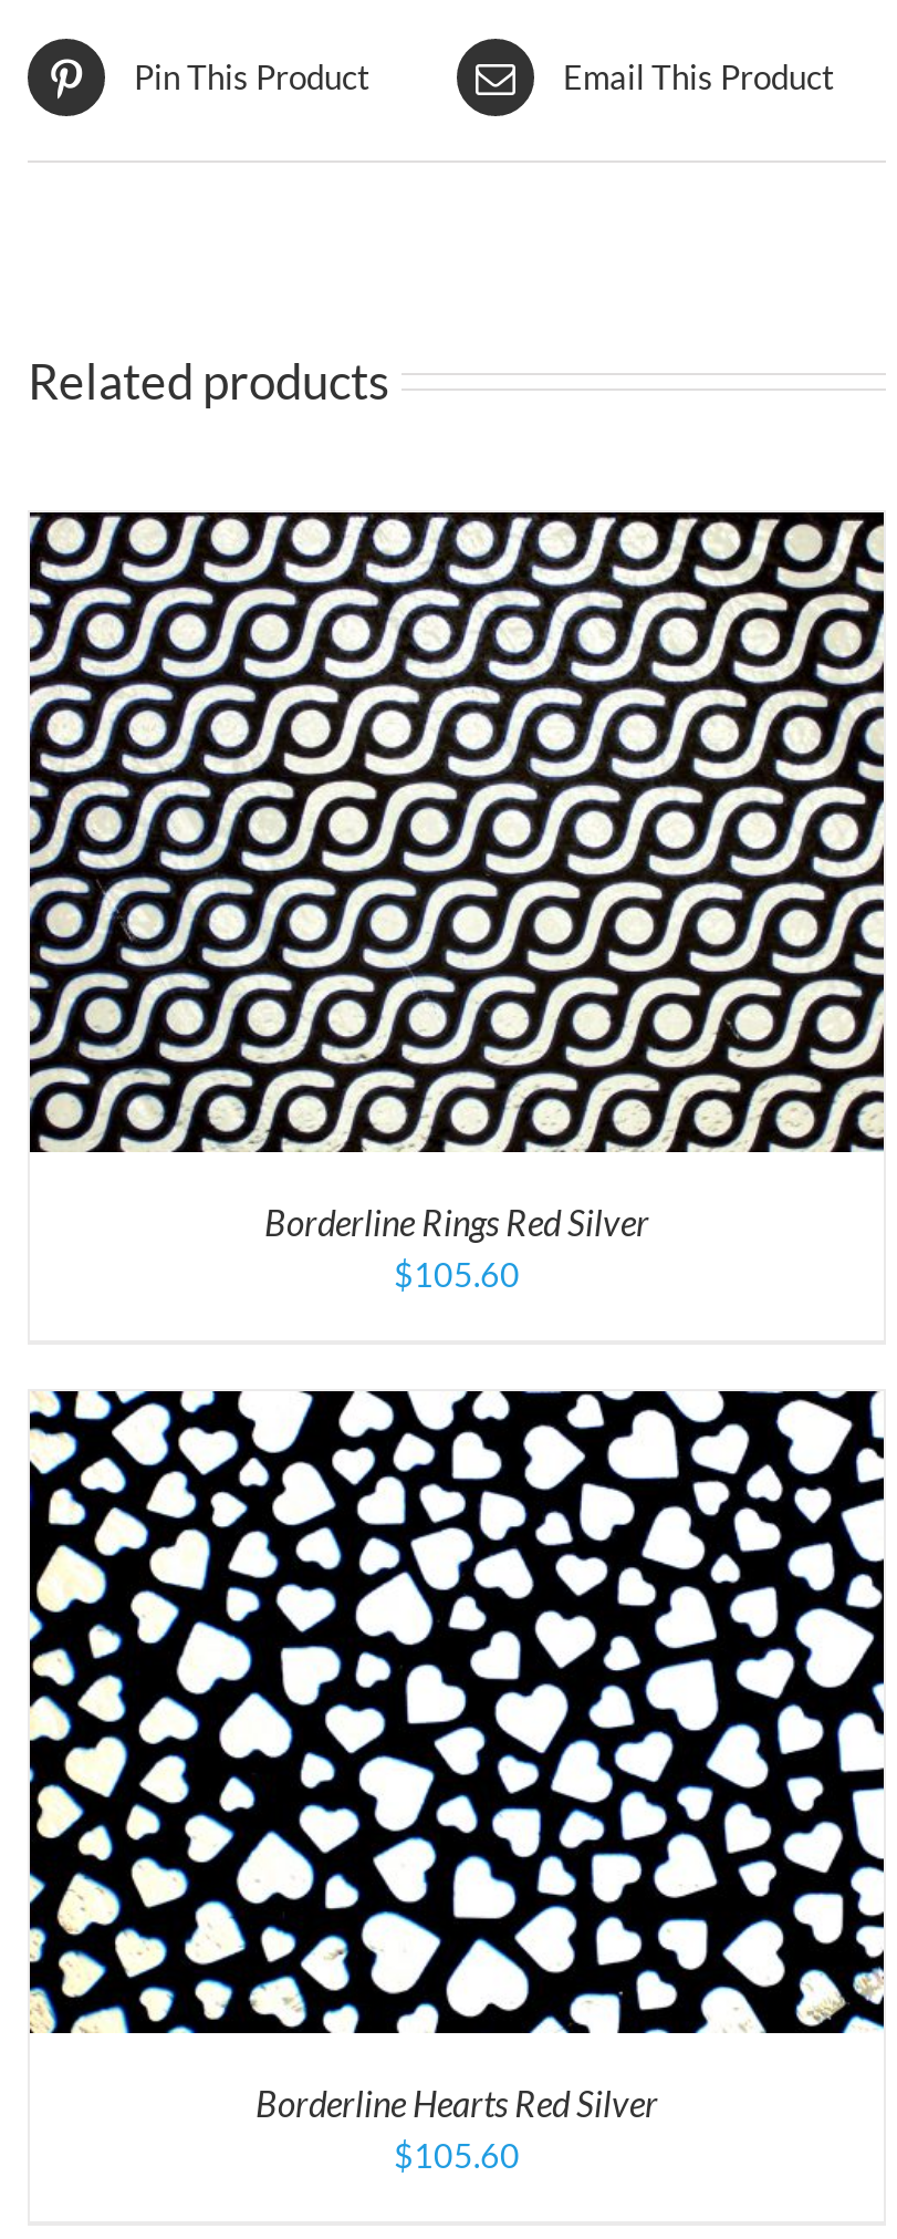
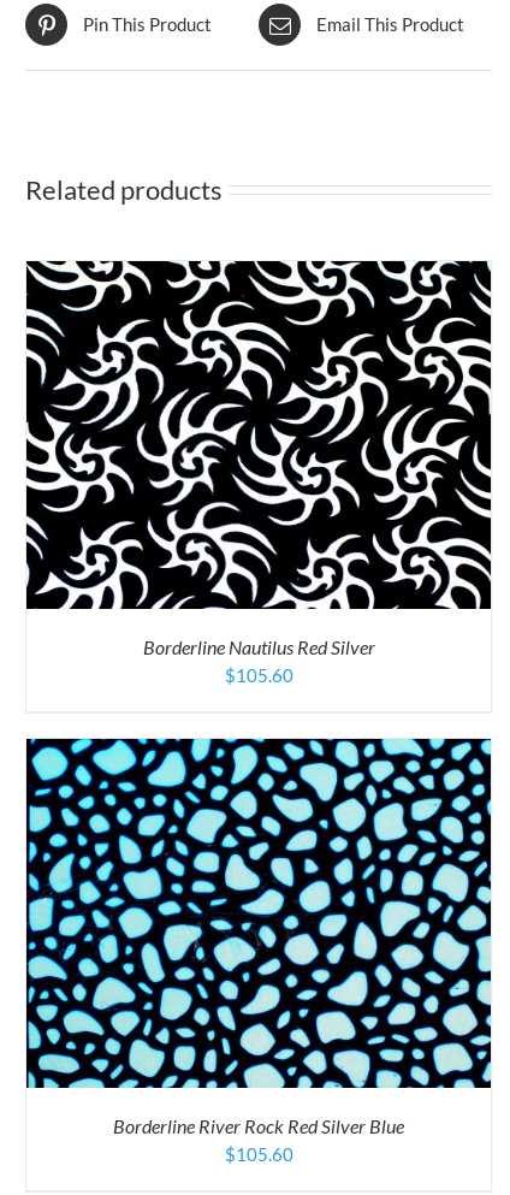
- [image]
- Borderline Rings Red Silver
+ [image]
+ Borderline Nautilus Red Silver

- [image]
- Borderline Hearts Red Silver
+ [image]
+ Borderline River Rock Red Silver Blue
